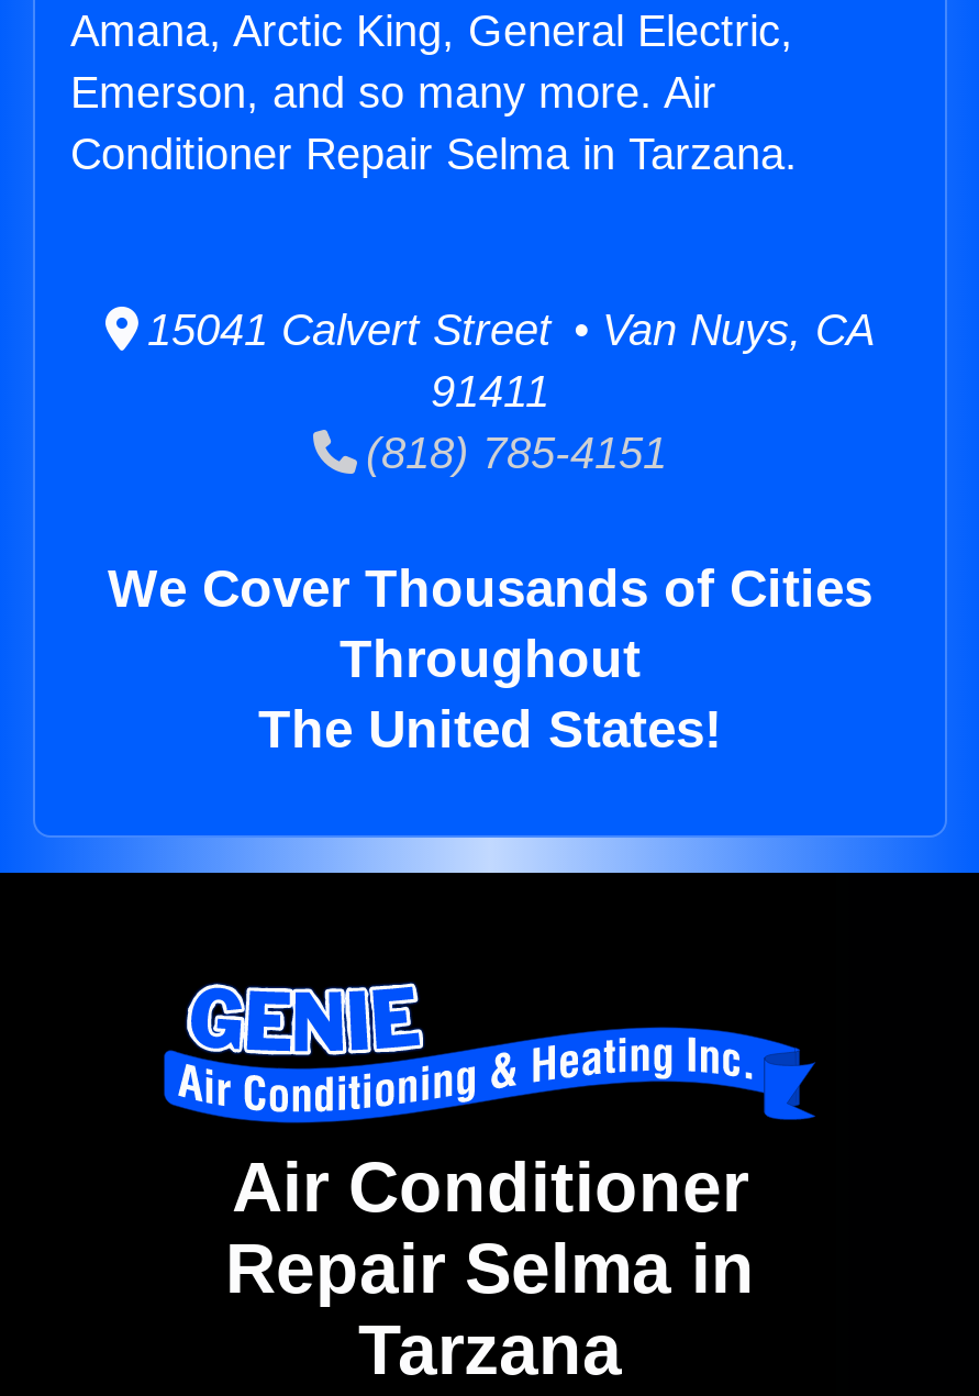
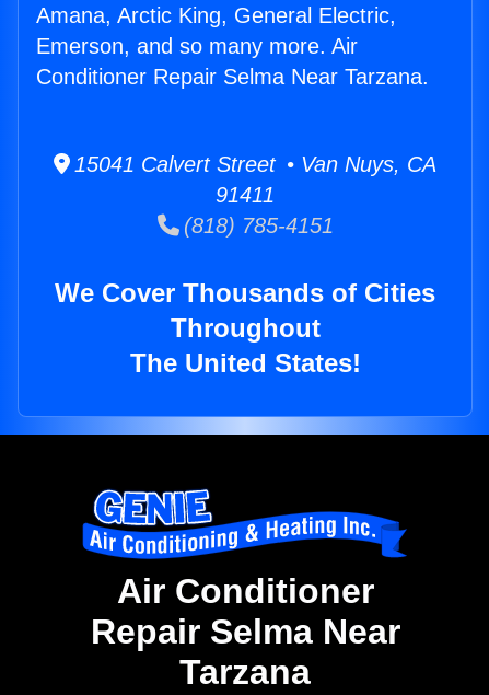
- Conditioner Repair Selma in Tarzana.
+ Conditioner Repair Selma Near Tarzana.

- Repair Selma in
+ Repair Selma Near
